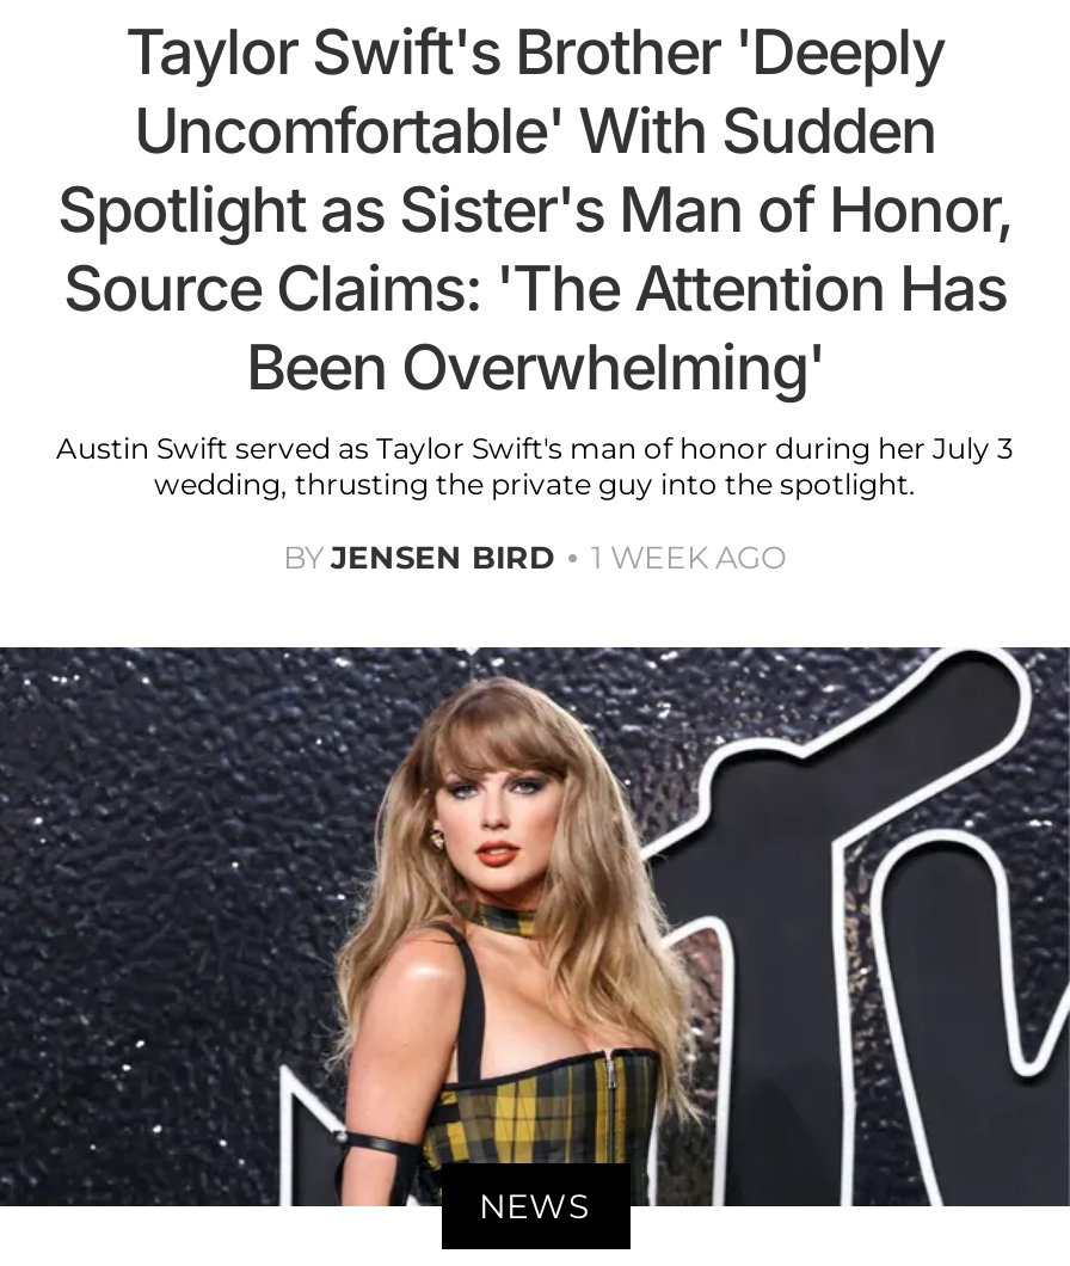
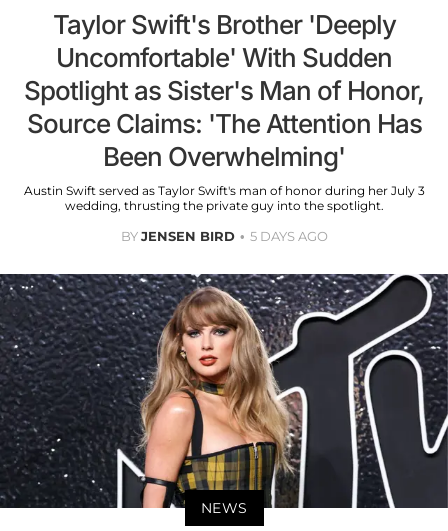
- BY JENSEN BIRD 1 WEEK AGO
+ BY JENSEN BIRD 5 DAYS AGO
